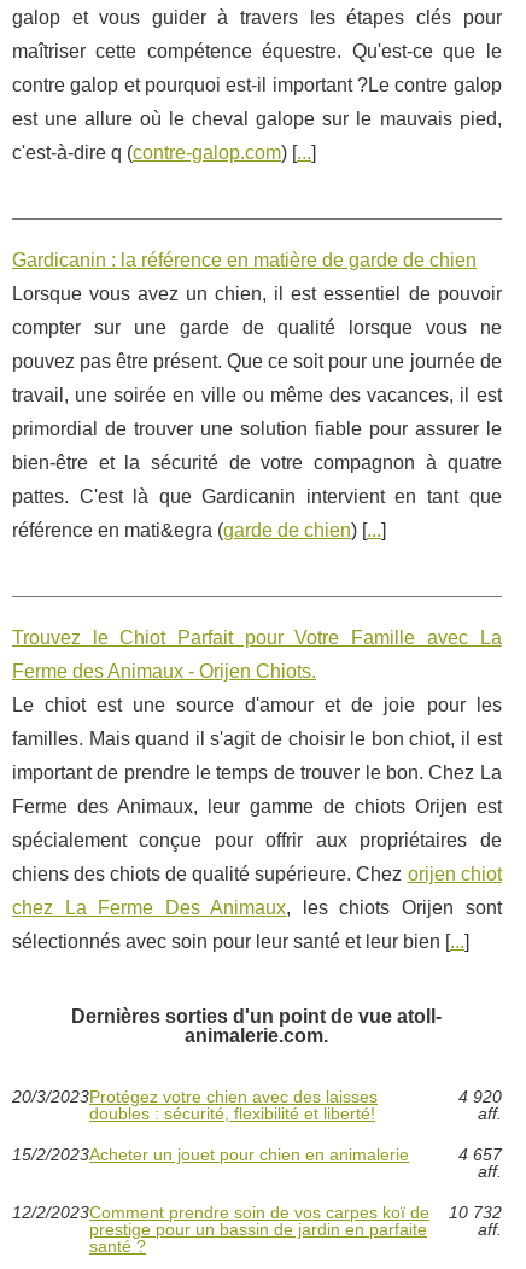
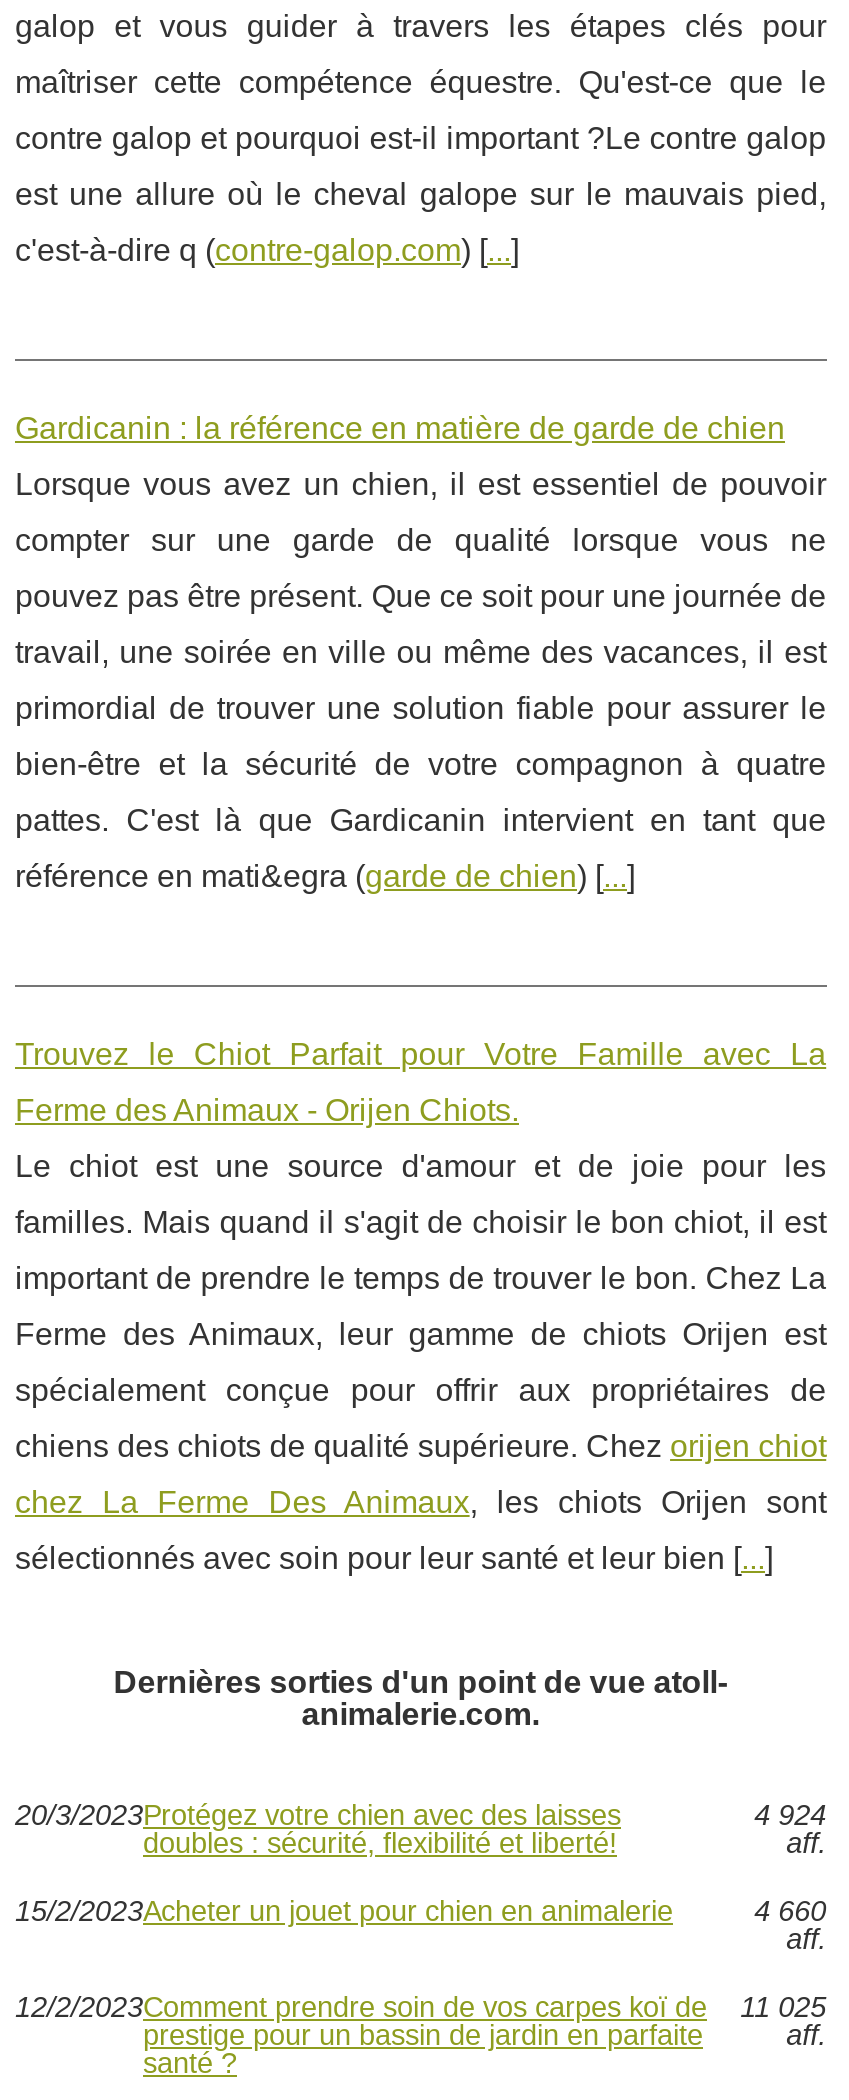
- 4 920
+ 4 924

- 4 657
+ 4 660

- 12/2/2023Comment prendre soin de vos carpes koï de 10 732
+ 12/2/2023Comment prendre soin de vos carpes koï de 11 025
